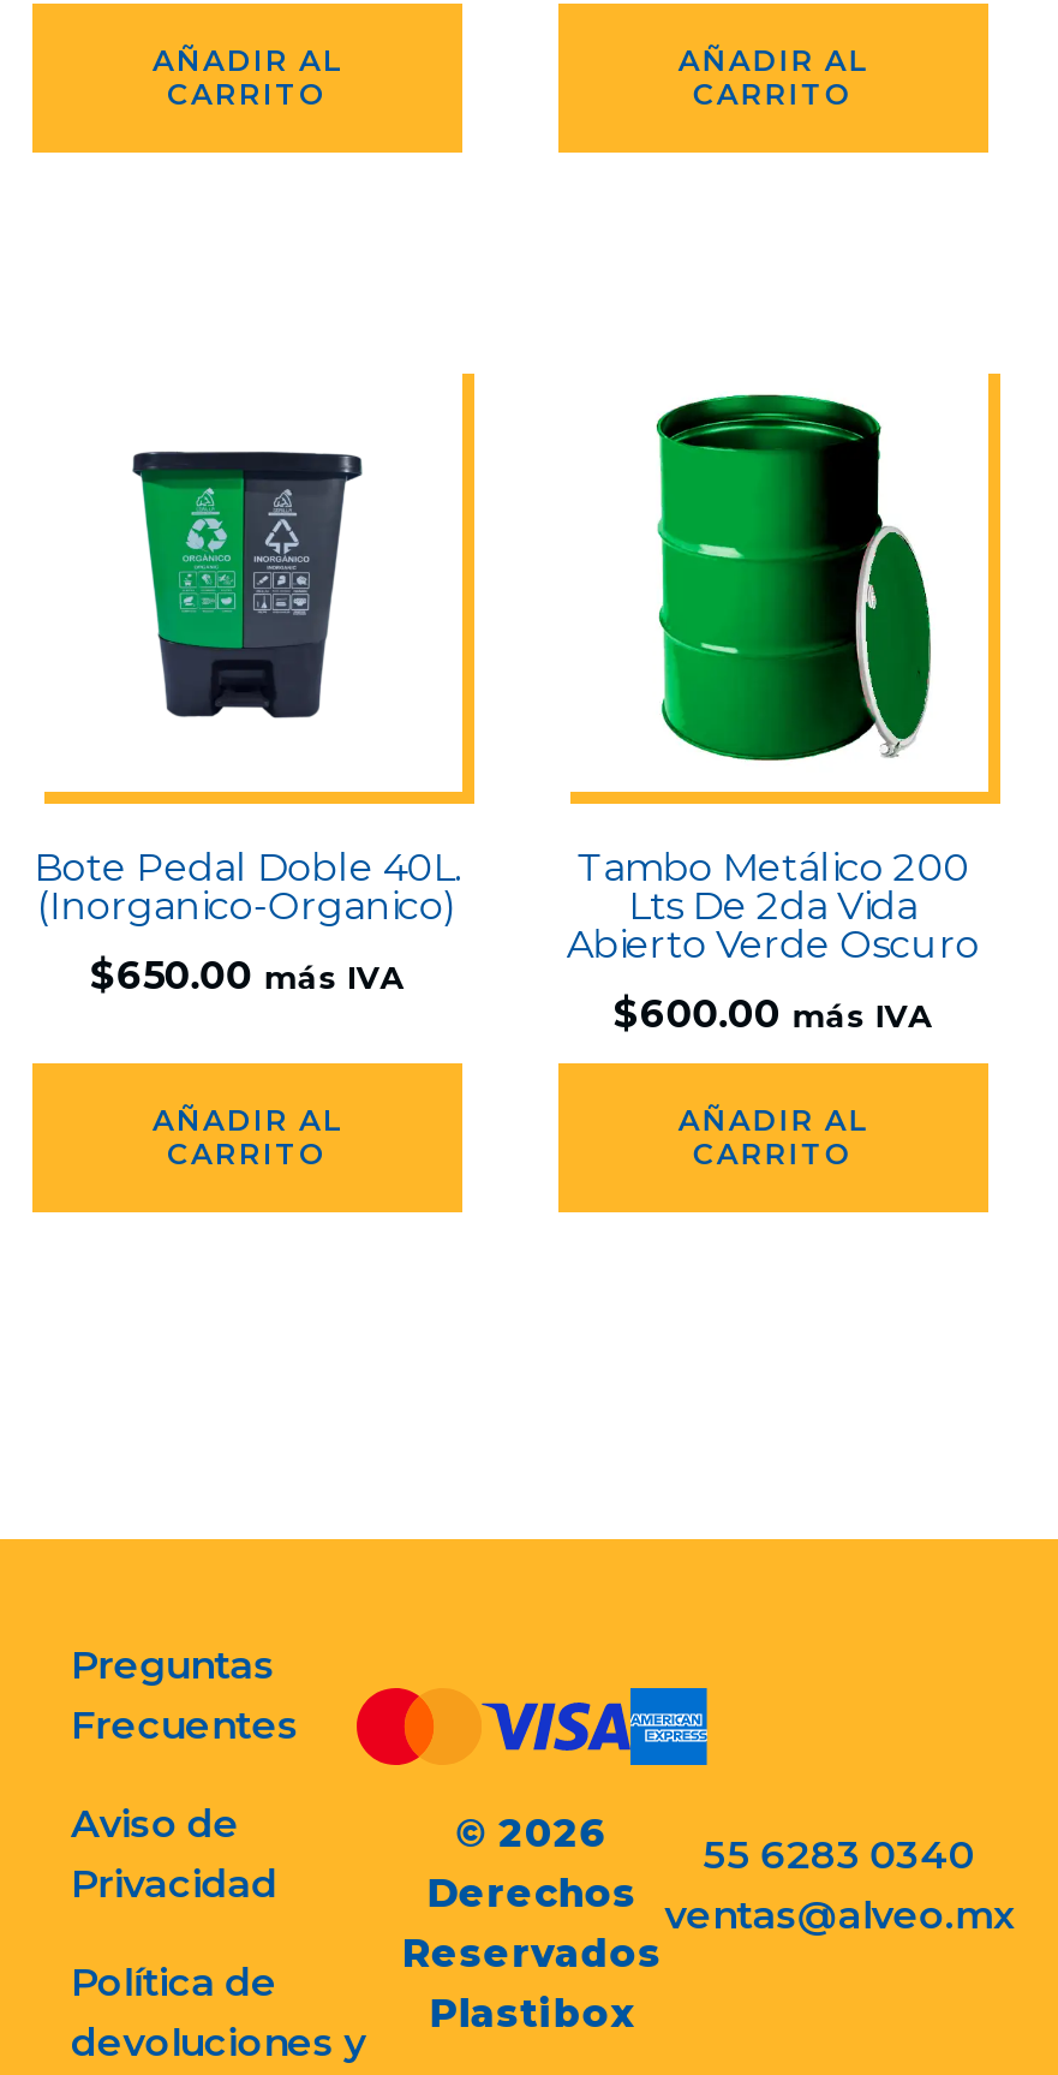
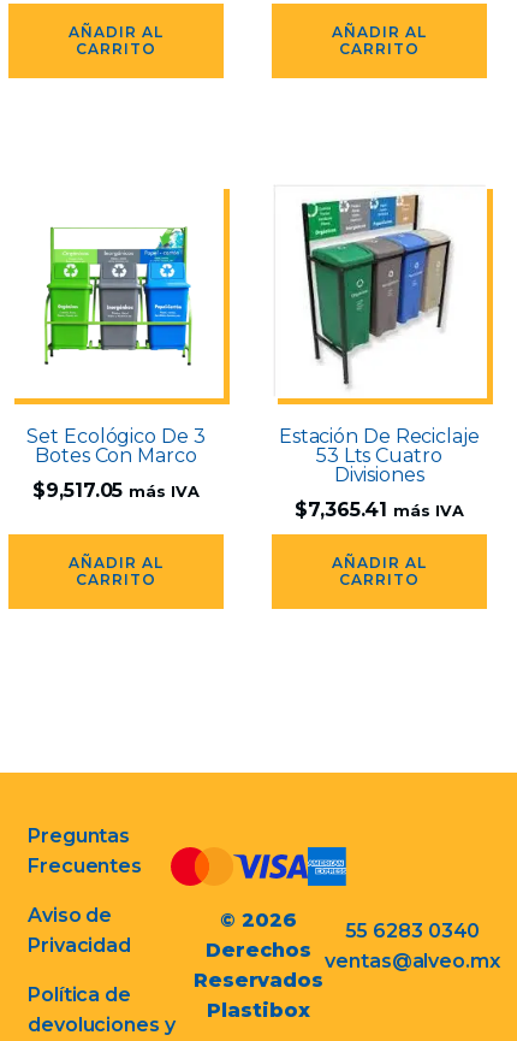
- [image]
- Tambo Metálico 200
- Lts De 2da Vida
- Abierto Verde Oscuro
+ [image]
+ Estación De Reciclaje
+ 53 Lts Cuatro
+ Divisiones

- [image]
+ [image]

- Bote Pedal Doble 40L.
- (Inorganico-Organico)
+ Set Ecológico De 3
+ Botes Con Marco

- $650.00 más IVA
+ $9,517.05 más IVA

- $600.00 más IVA
+ $7,365.41 más IVA
